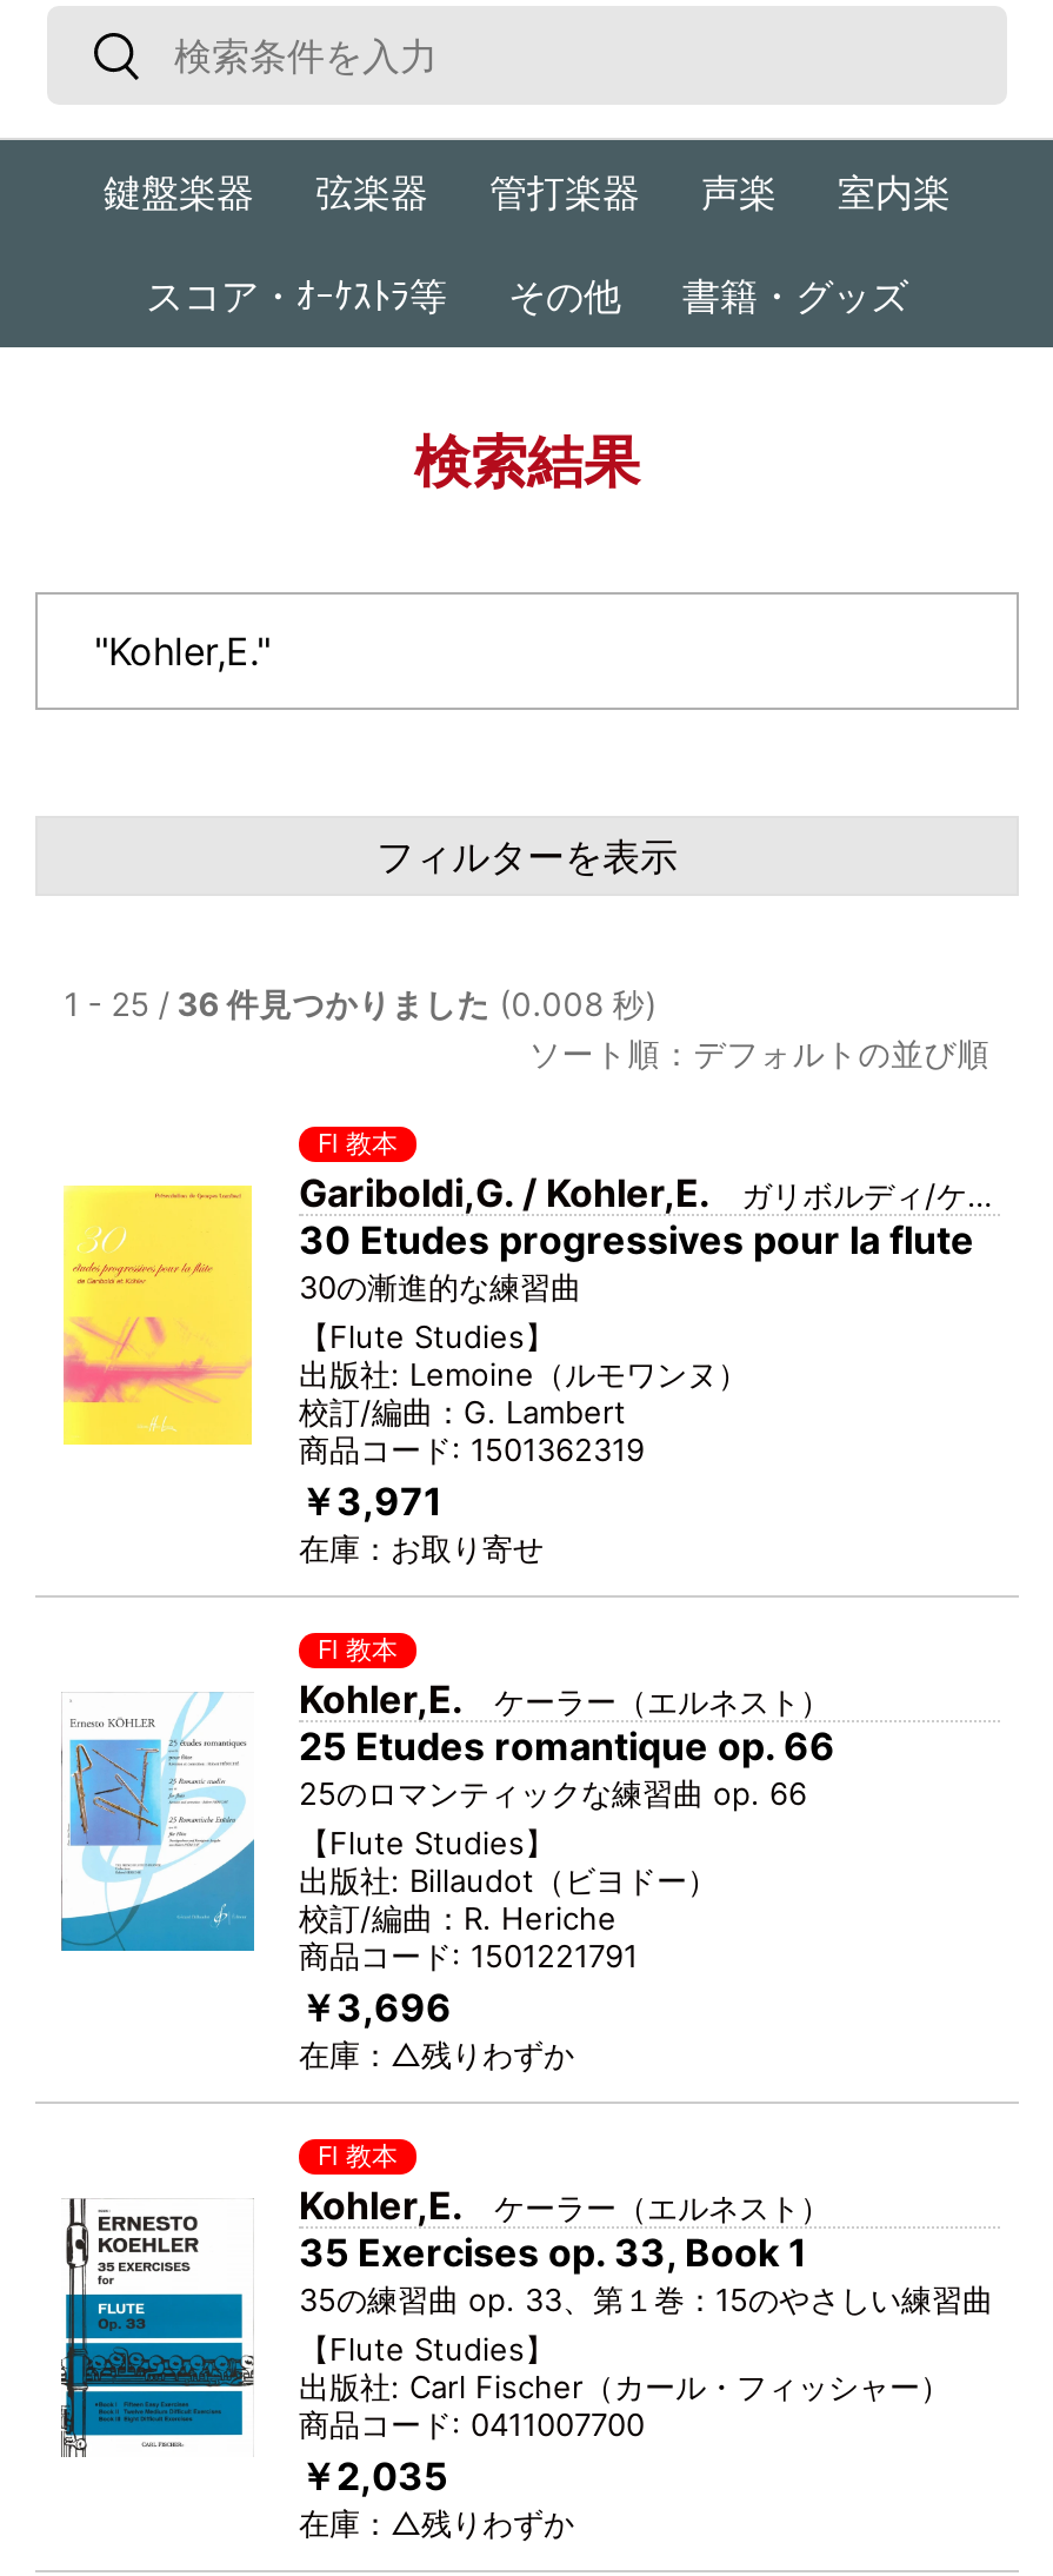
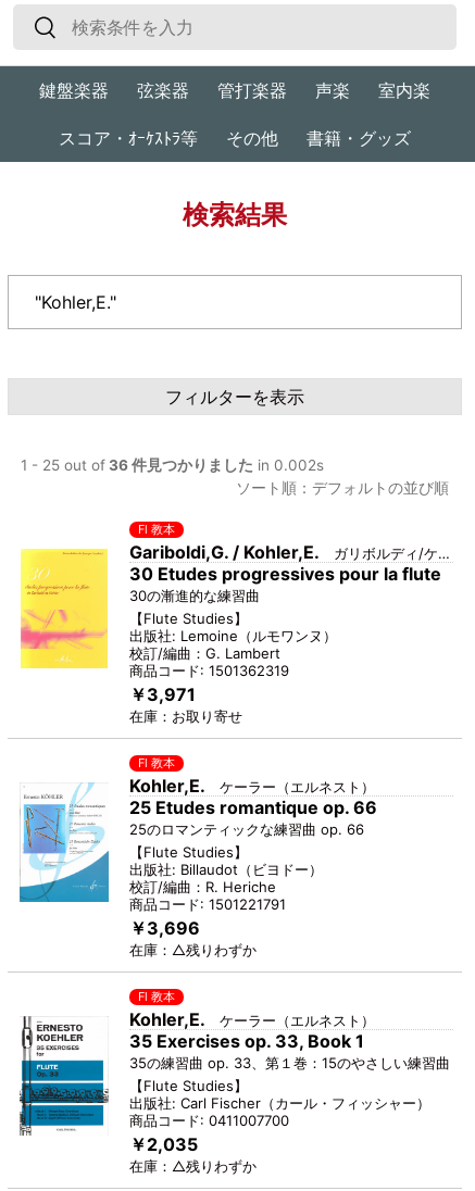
- 1 - 25 / 36 件見つかりました(0.008 秒)
+ 1 - 25 out of 36 件見つかりました in 0.002s
